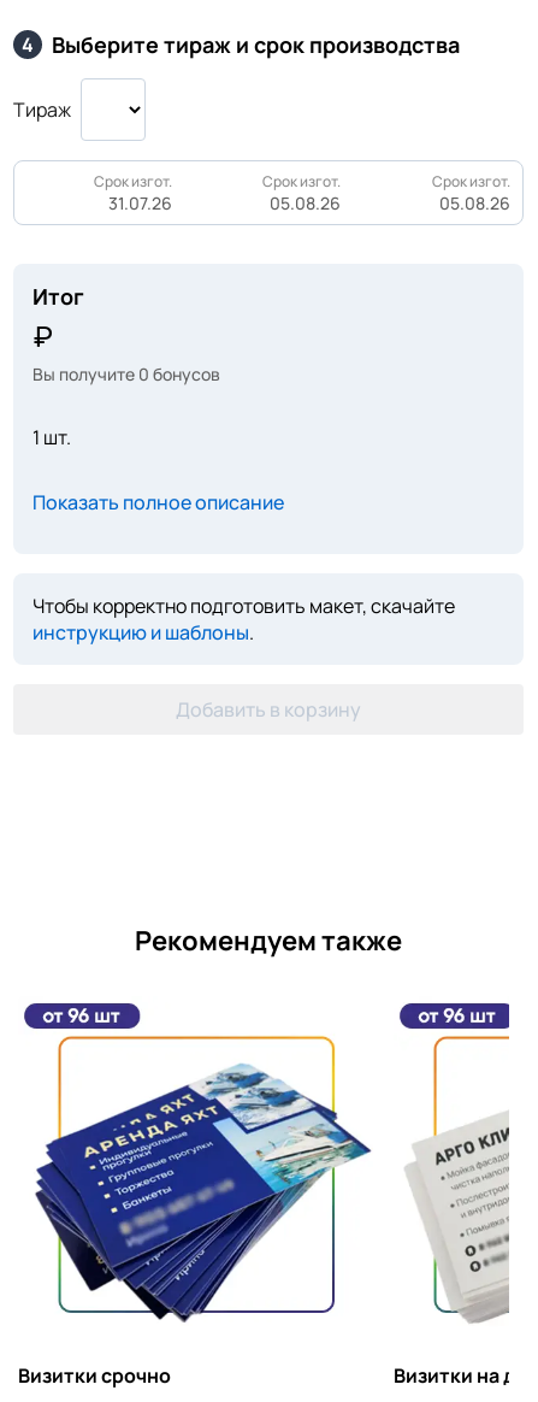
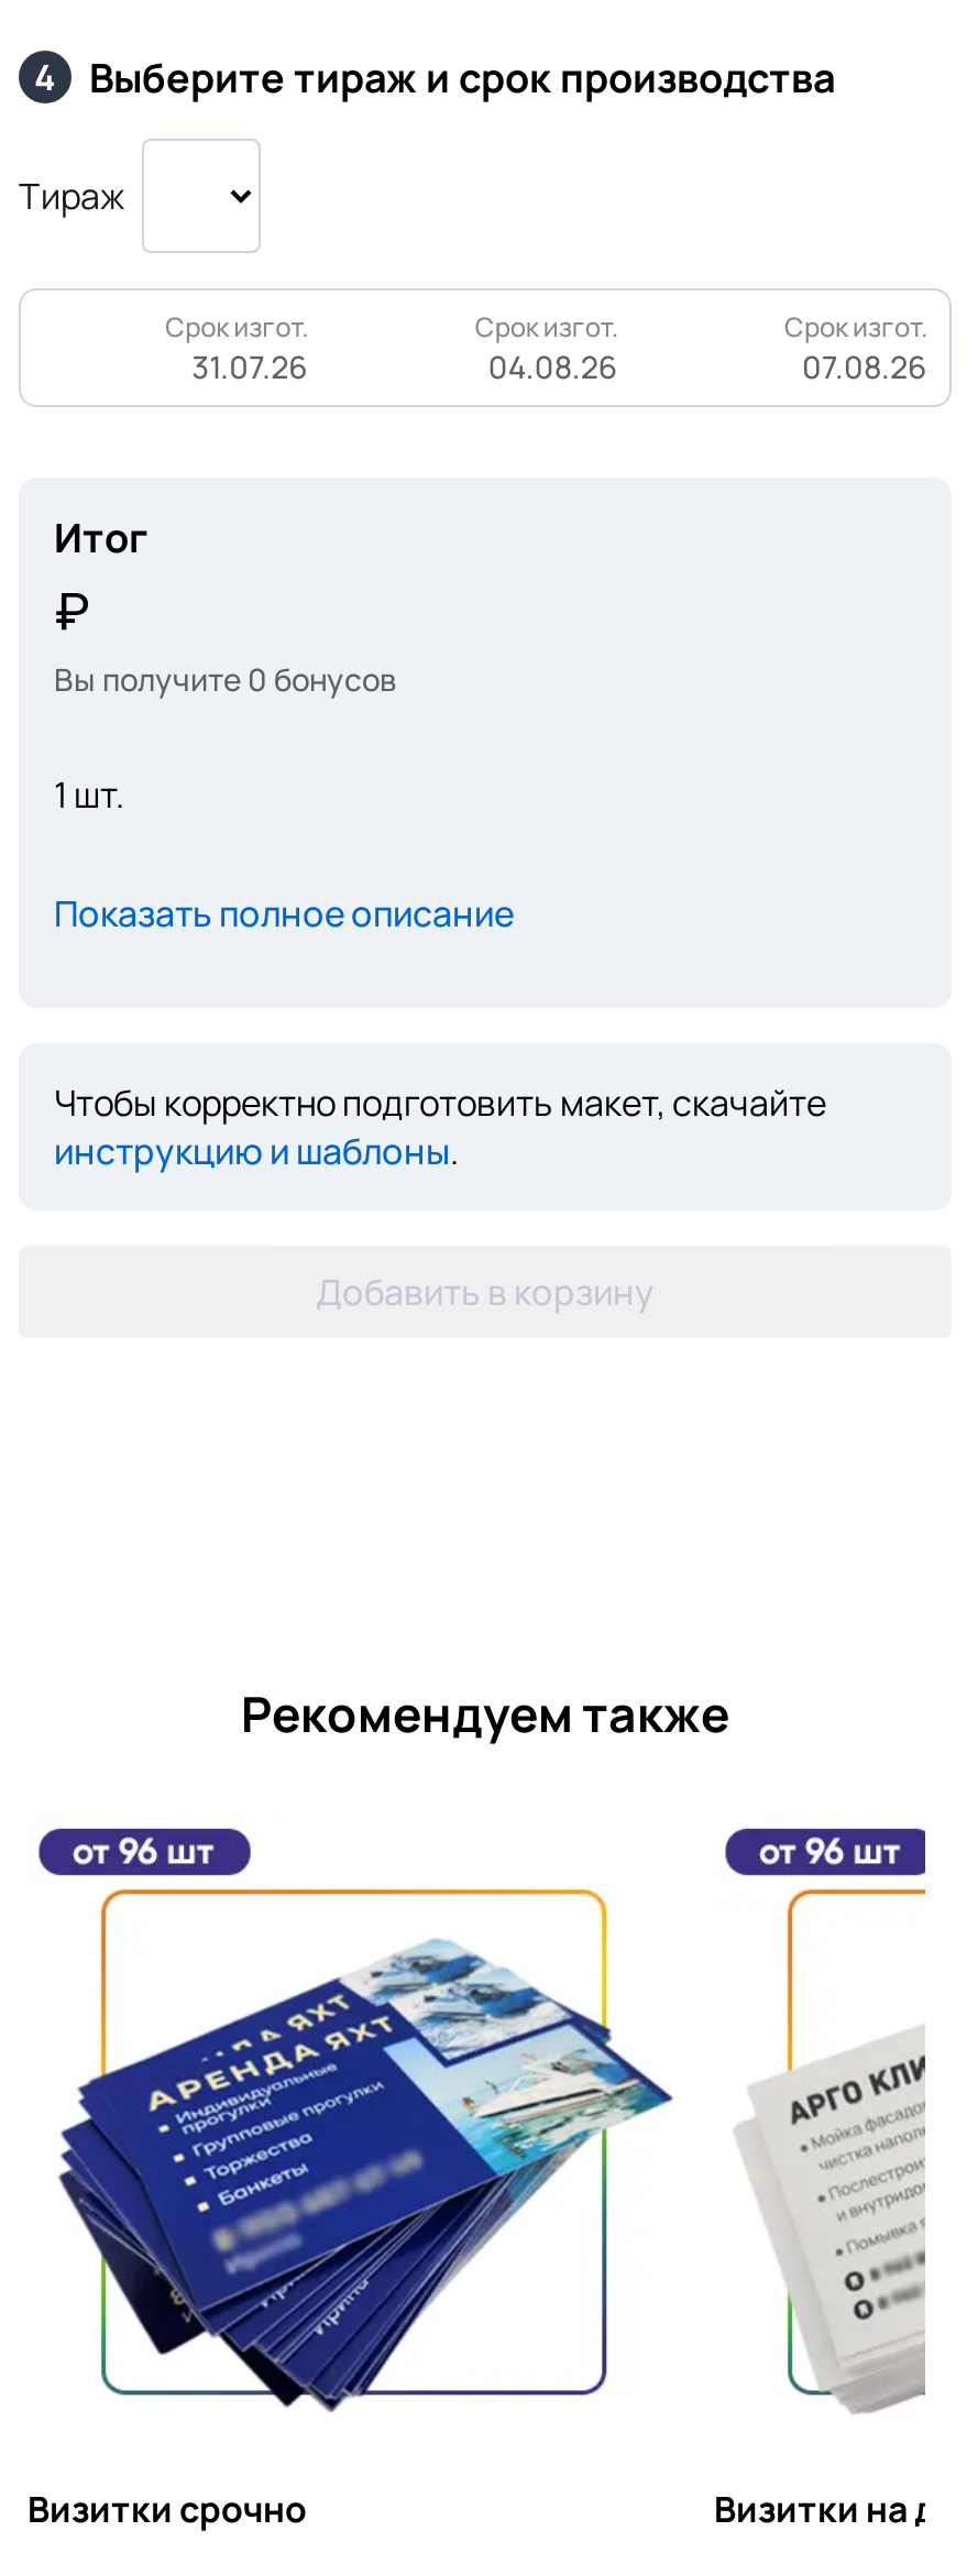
- 05.08.26
+ 04.08.26

- 05.08.26
+ 07.08.26
